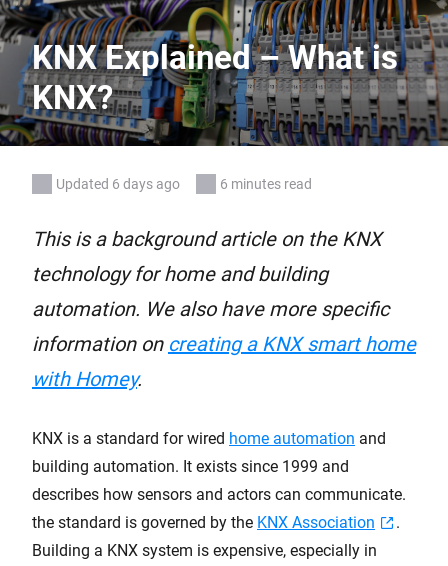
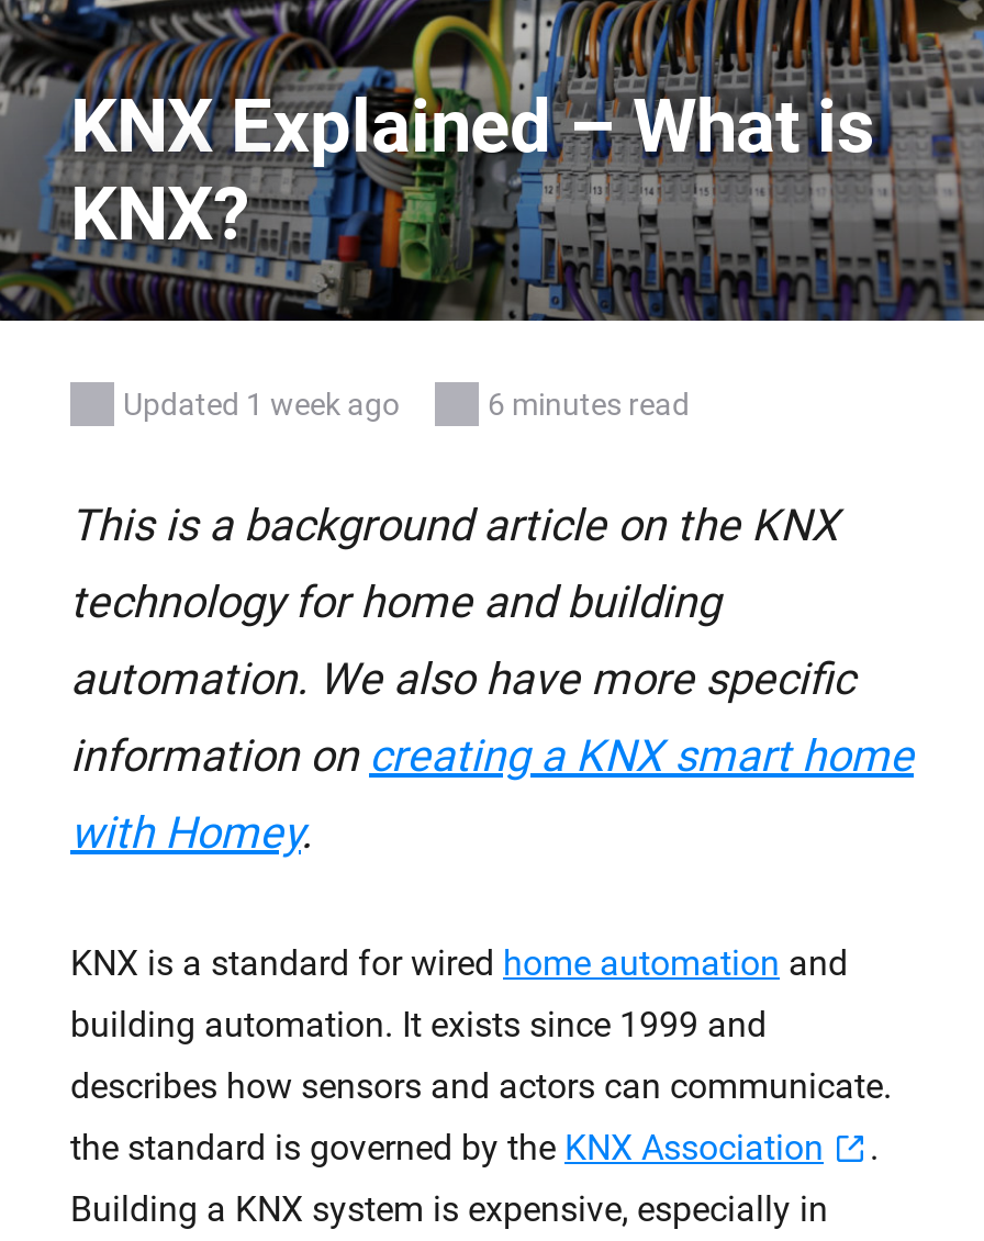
- Updated 6 days ago
+ Updated 1 week ago
